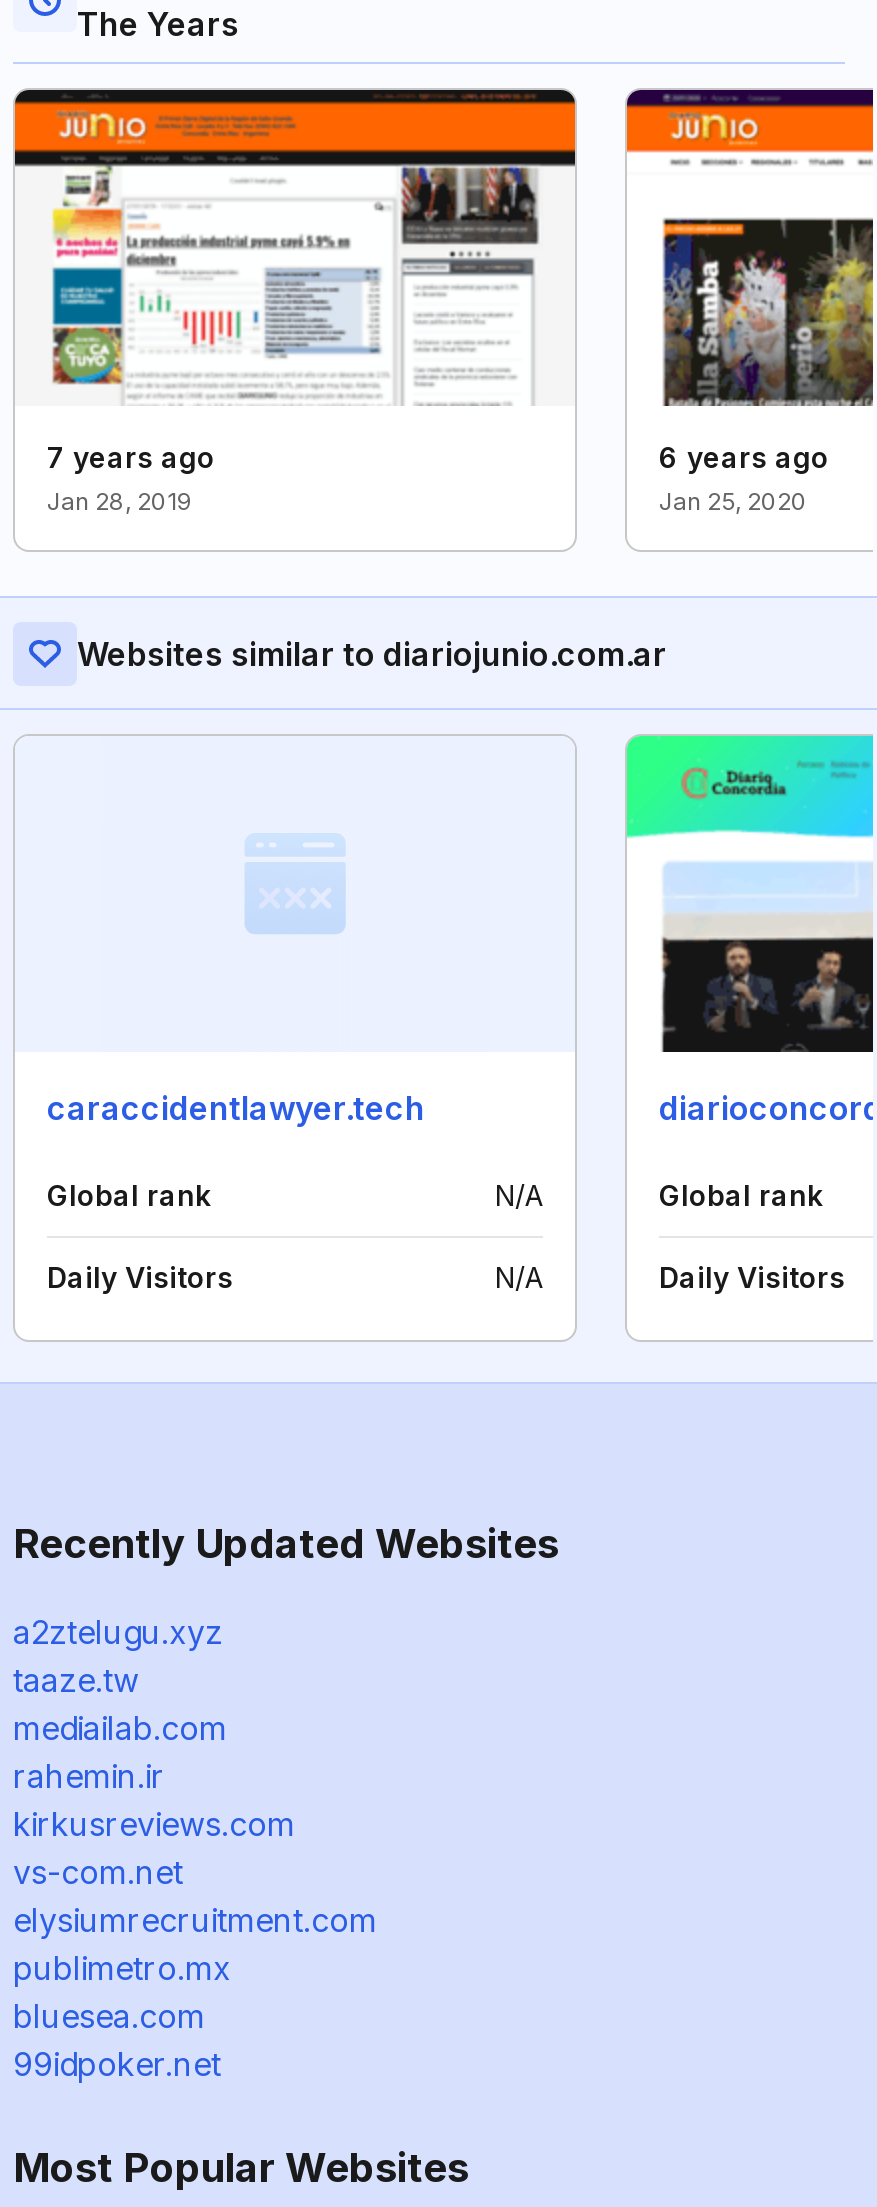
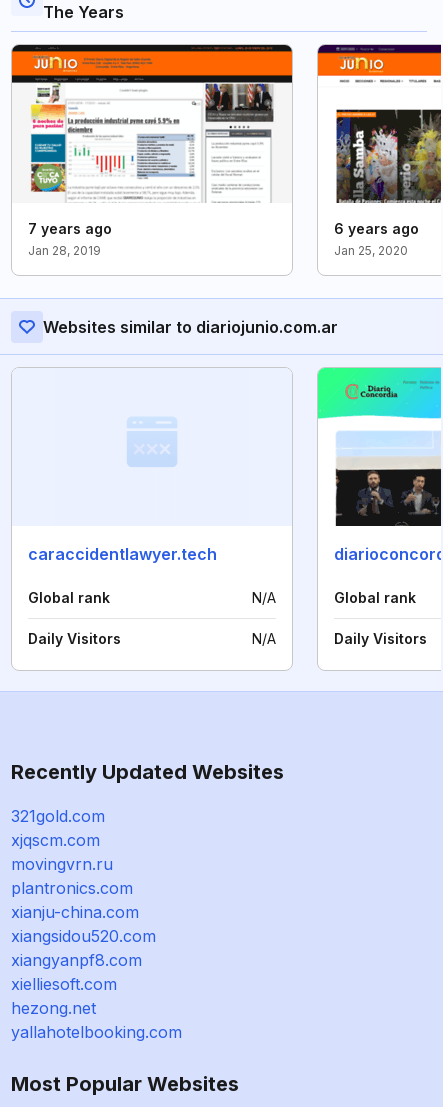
- a2ztelugu.xyz
- taaze.tw
- mediailab.com
- rahemin.ir
- kirkusreviews.com
- vs-com.net
- elysiumrecruitment.com
- publimetro.mx
- bluesea.com
- 99idpoker.net
+ 321gold.com
+ xjqscm.com
+ movingvrn.ru
+ plantronics.com
+ xianju-china.com
+ xiangsidou520.com
+ xiangyanpf8.com
+ xielliesoft.com
+ hezong.net
+ yallahotelbooking.com
